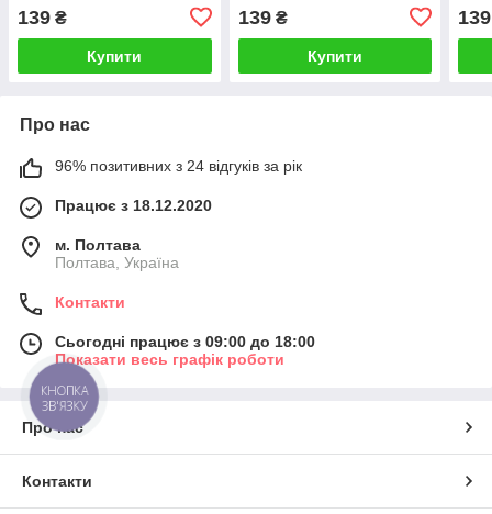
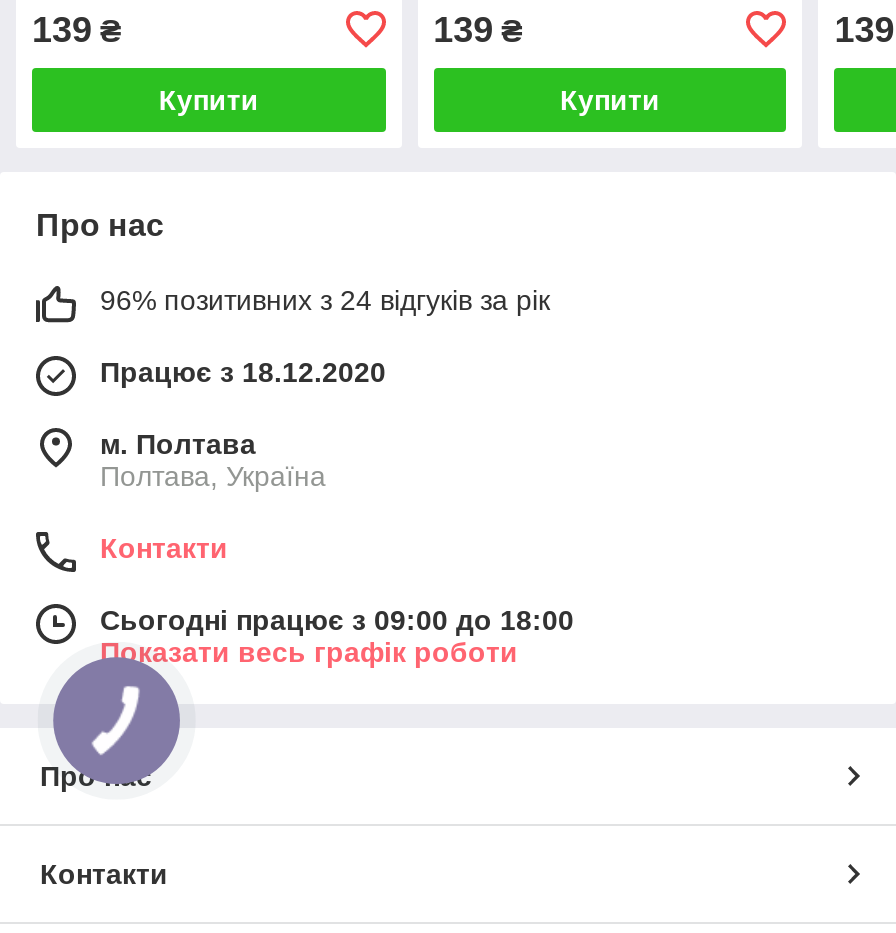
- КНОПКА
- ЗВ'ЯЗКУ
